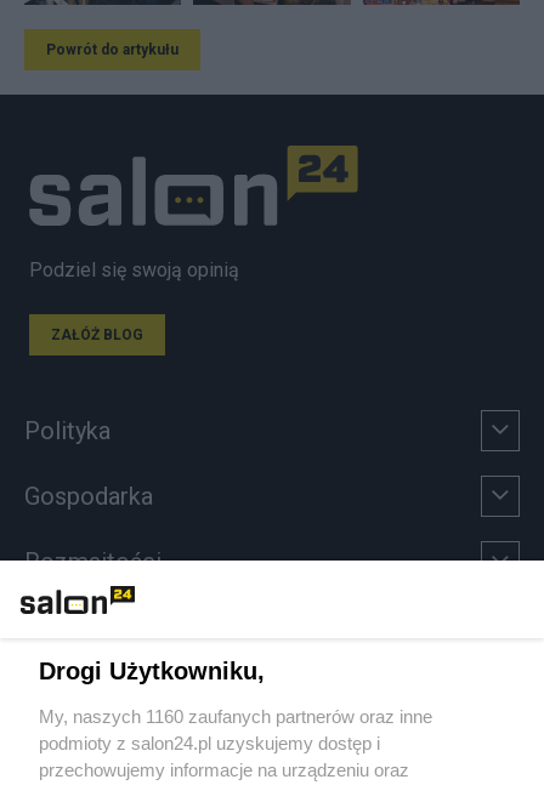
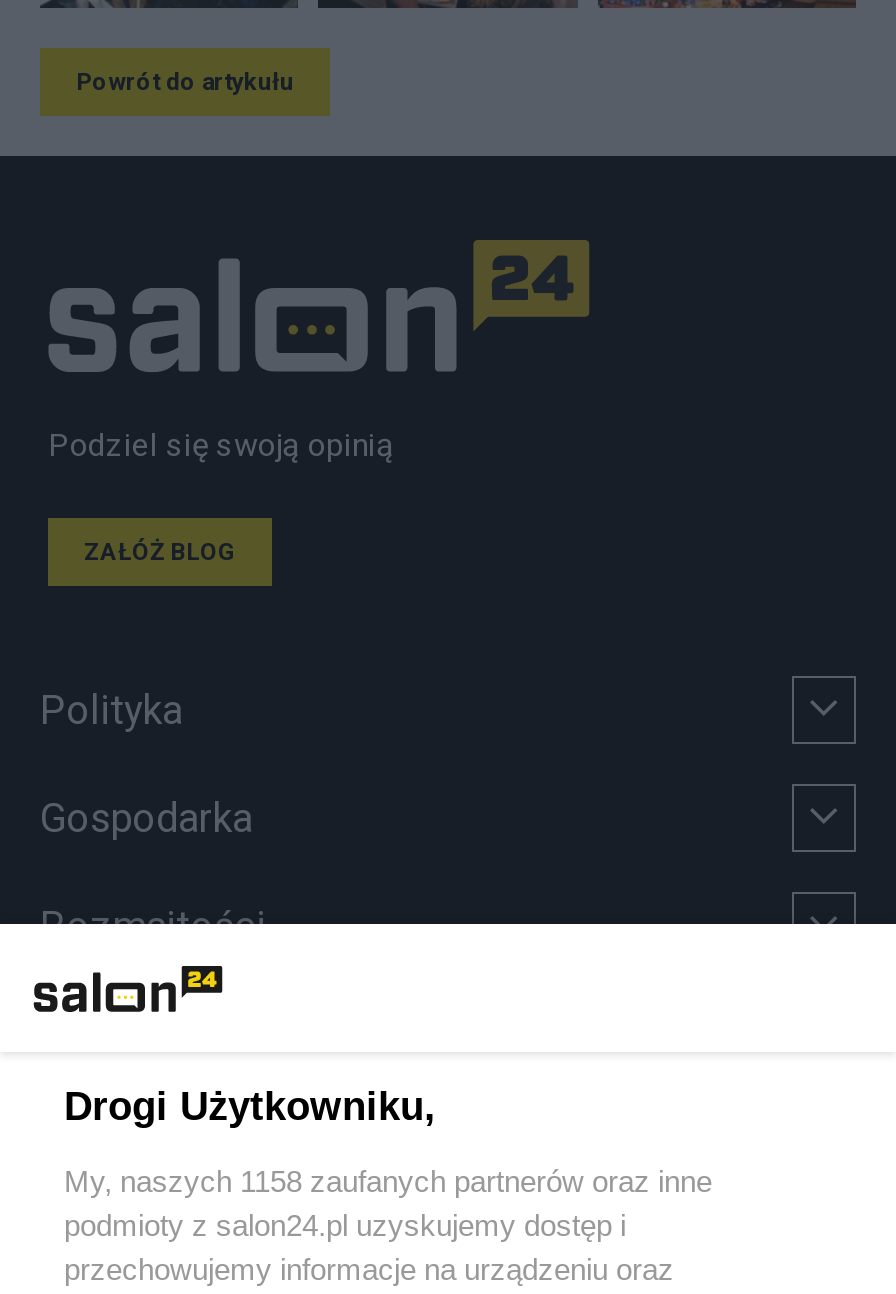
- My, naszych 1160 zaufanych partnerów oraz inne
+ My, naszych 1158 zaufanych partnerów oraz inne
